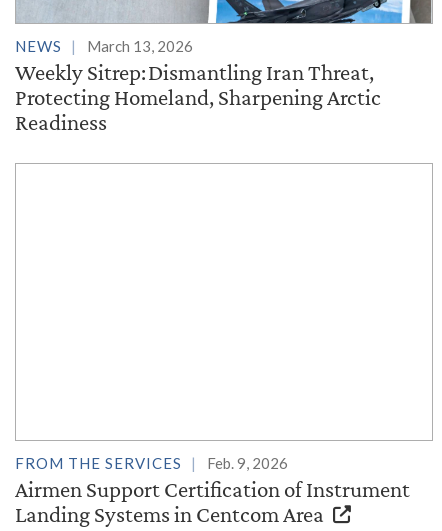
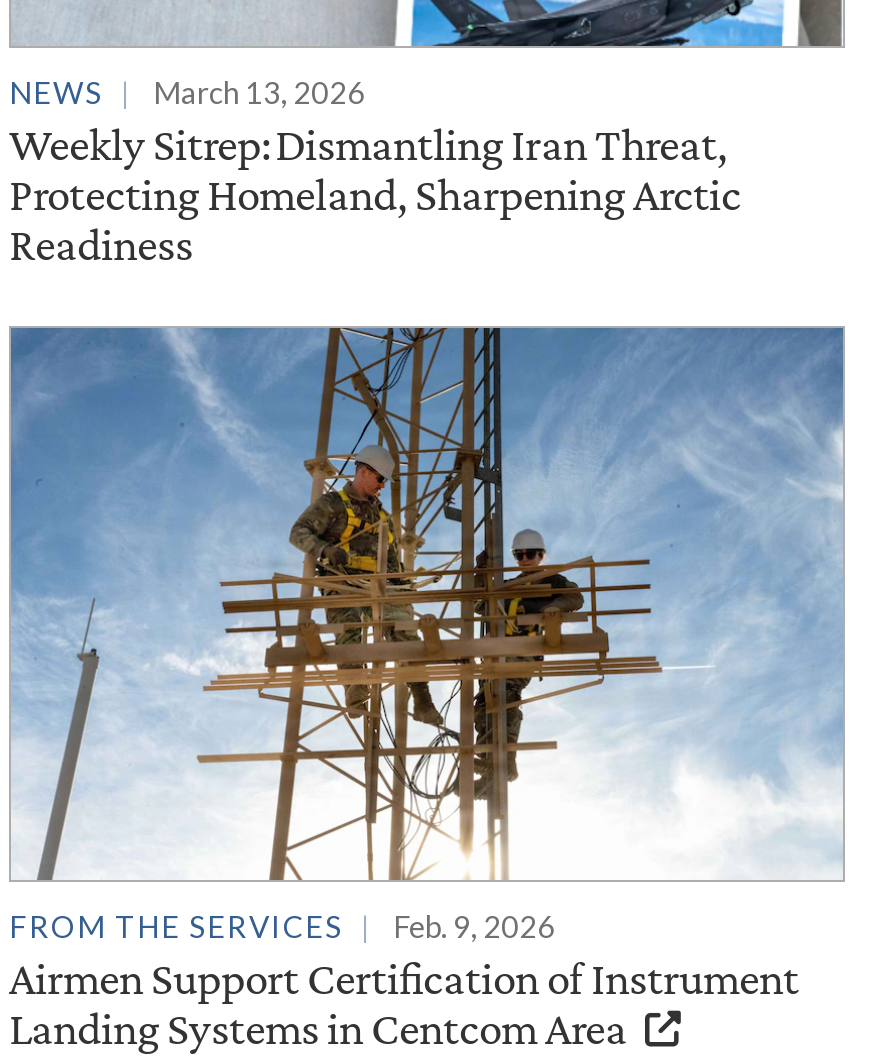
+ [image]
